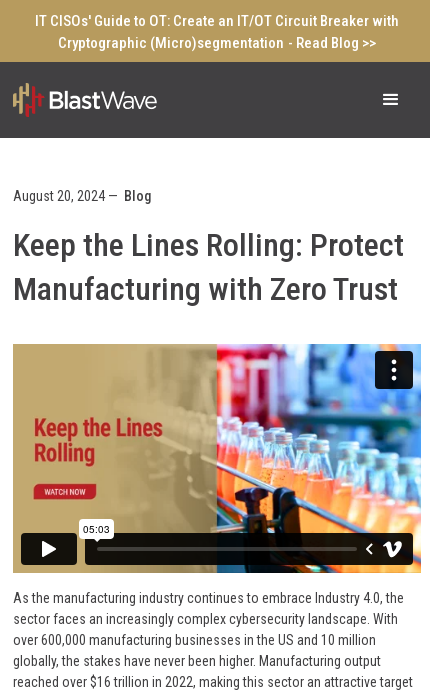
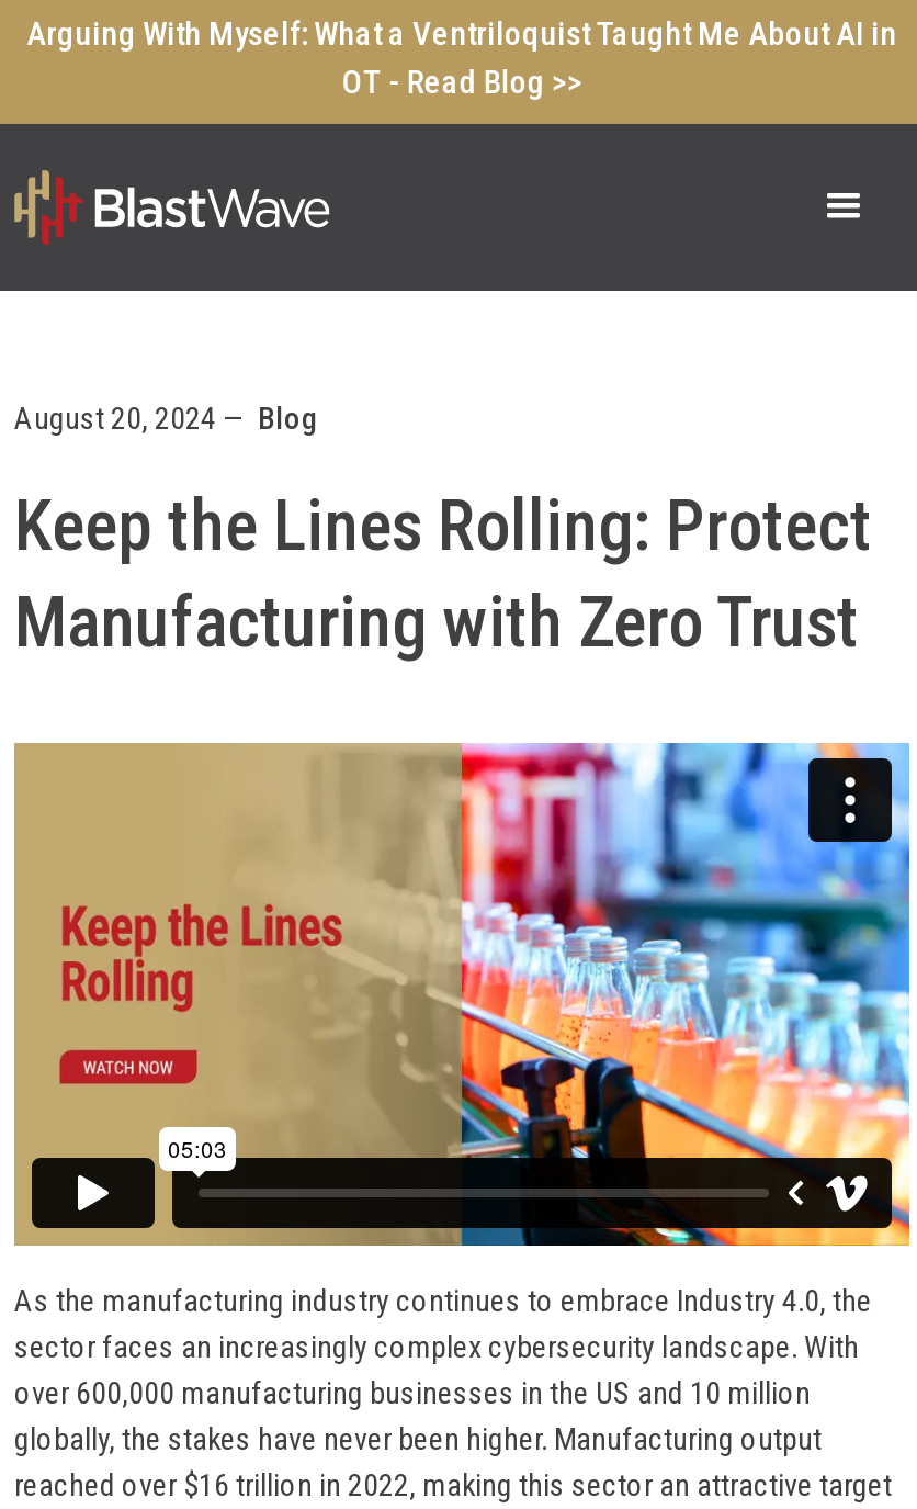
- IT CISOs' Guide to OT: Create an IT/OT Circuit Breaker with
- Cryptographic (Micro)segmentation - Read Blog >>
+ Arguing With Myself: What a Ventriloquist Taught Me About AI in
+ OT - Read Blog >>
